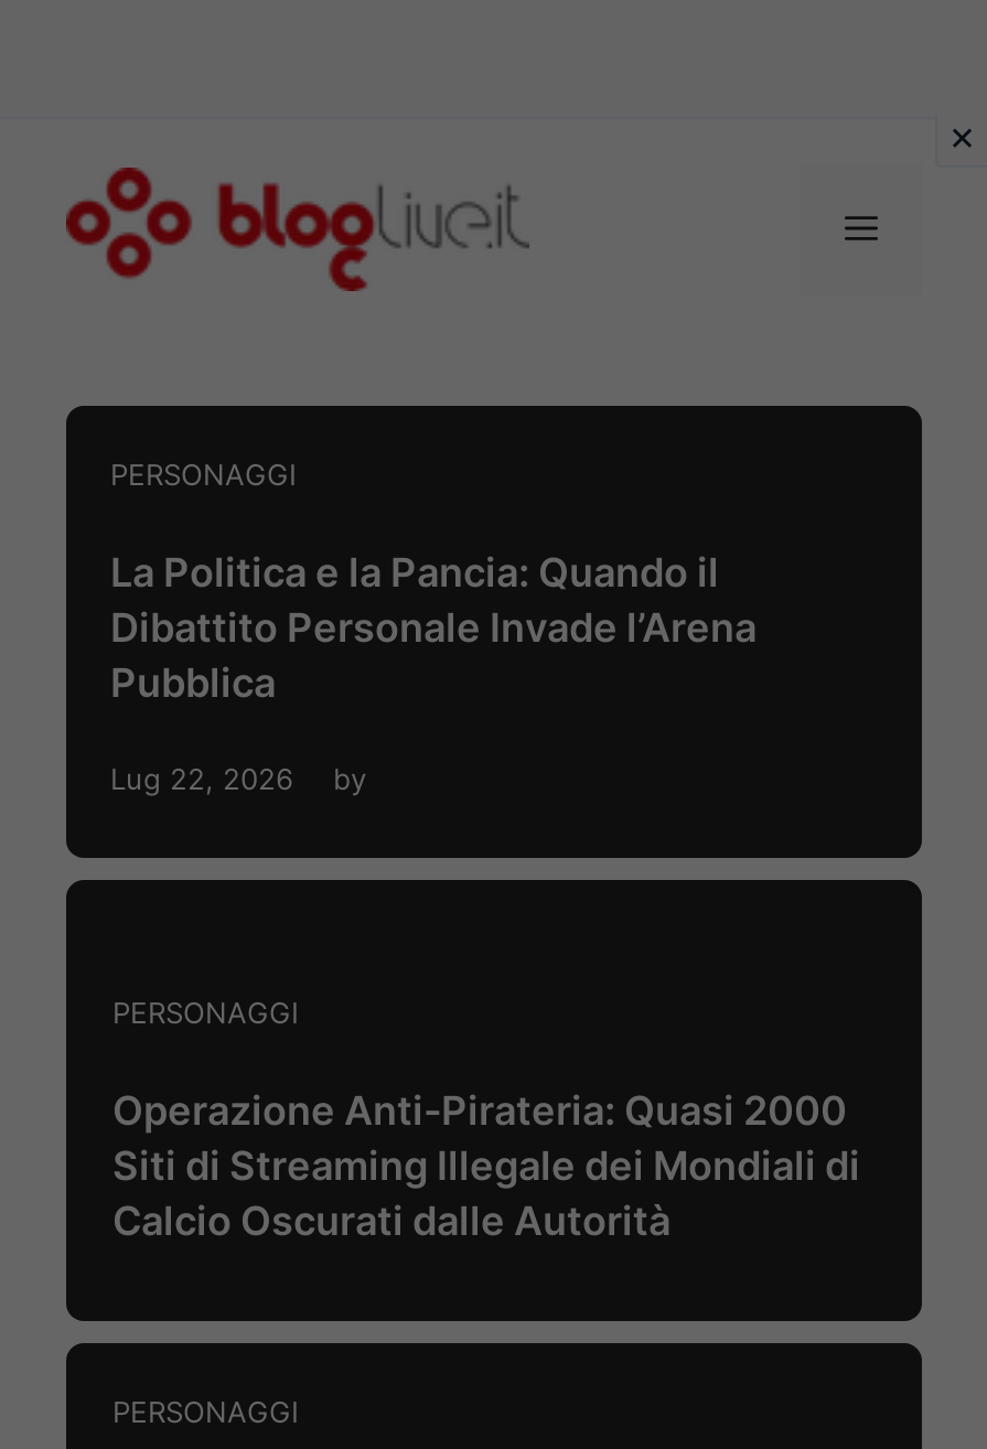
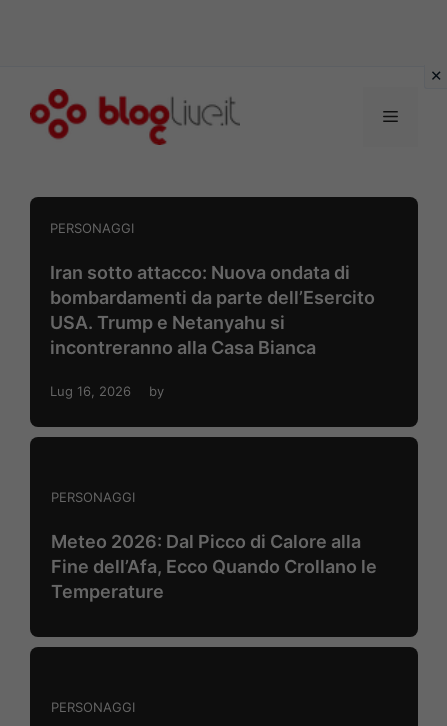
- La Politica e la Pancia: Quando il
- Dibattito Personale Invade l’Arena
- Pubblica
+ Iran sotto attacco: Nuova ondata di
+ bombardamenti da parte dell’Esercito
+ USA. Trump e Netanyahu si
+ incontreranno alla Casa Bianca

- Lug 22, 2026 by
+ Lug 16, 2026 by

- Operazione Anti-Pirateria: Quasi 2000
- Siti di Streaming Illegale dei Mondiali di
- Calcio Oscurati dalle Autorità
+ Meteo 2026: Dal Picco di Calore alla
+ Fine dell’Afa, Ecco Quando Crollano le
+ Temperature
